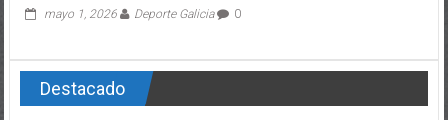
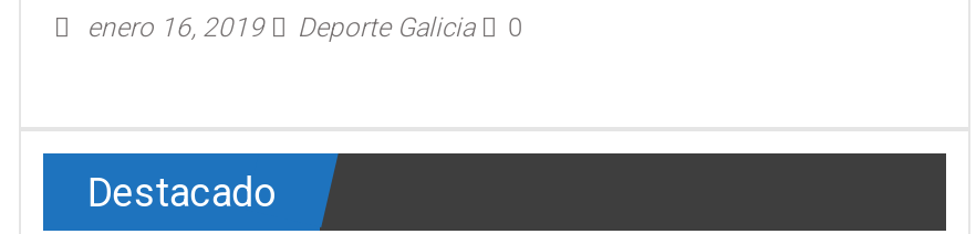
- mayo 1, 2026 Deporte Galicia 0
+ enero 16, 2019 Deporte Galicia 0
